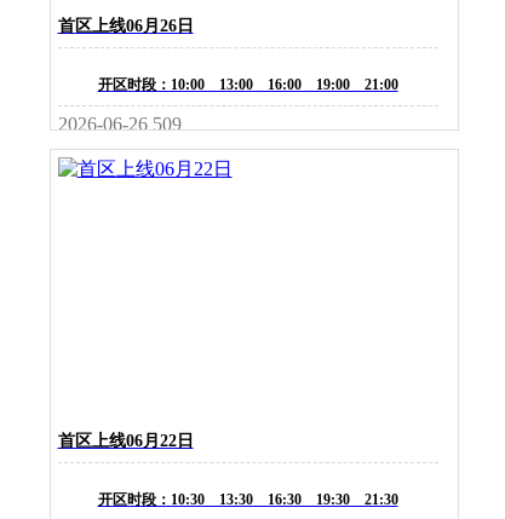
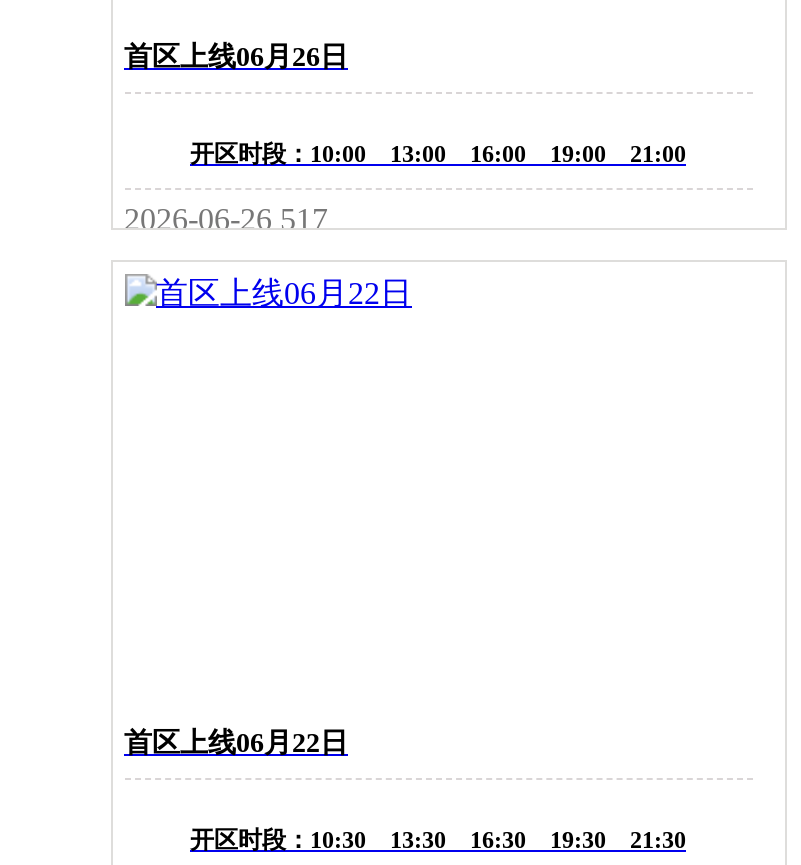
- 2026-06-26 509
+ 2026-06-26 517
